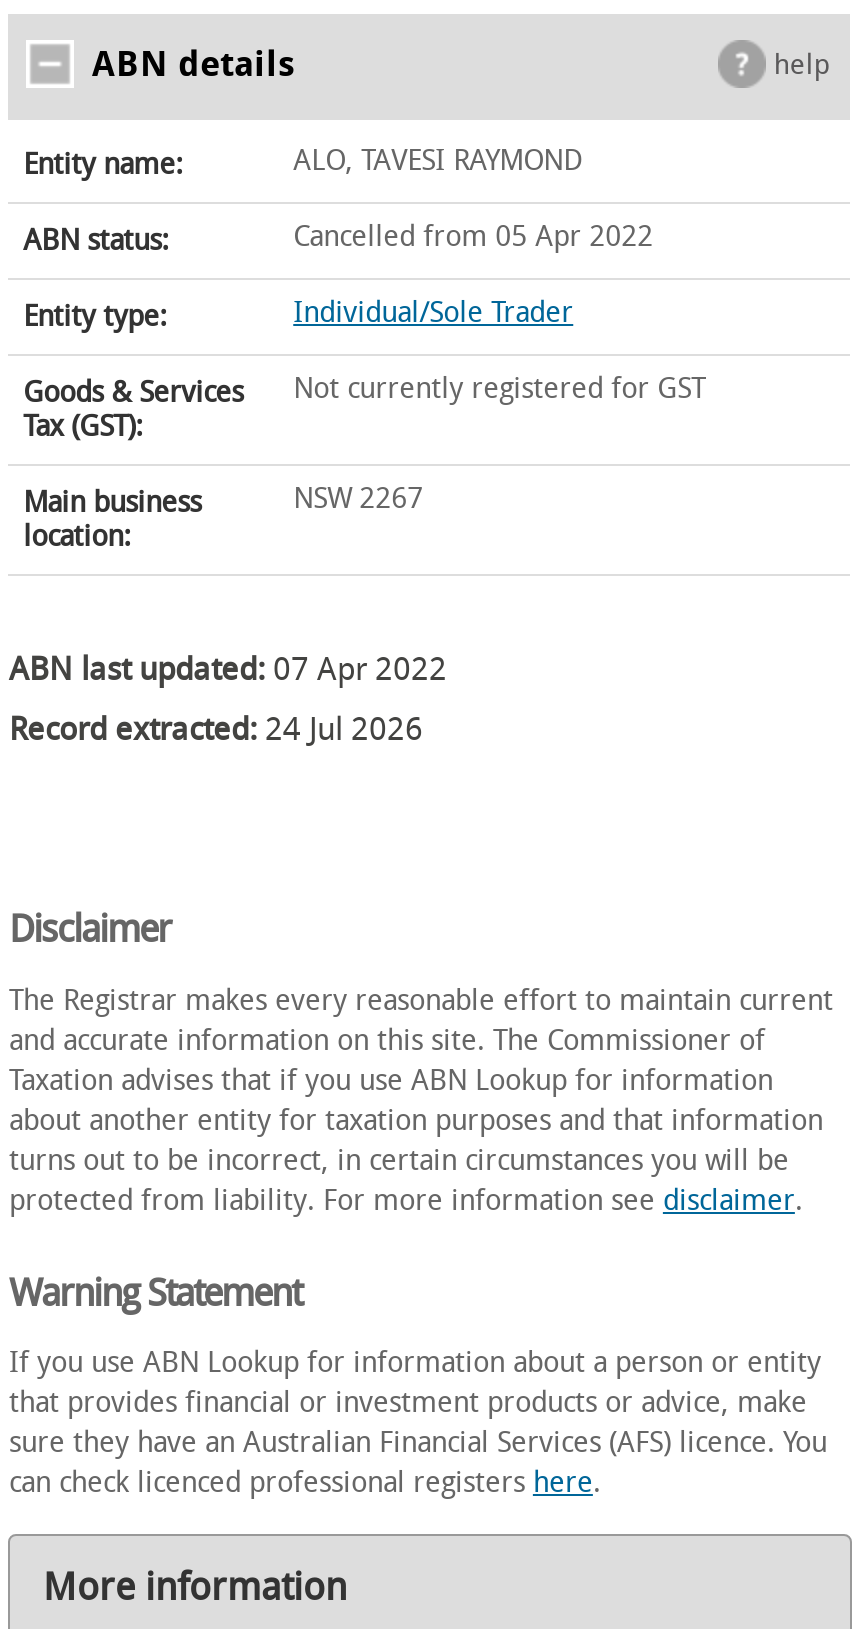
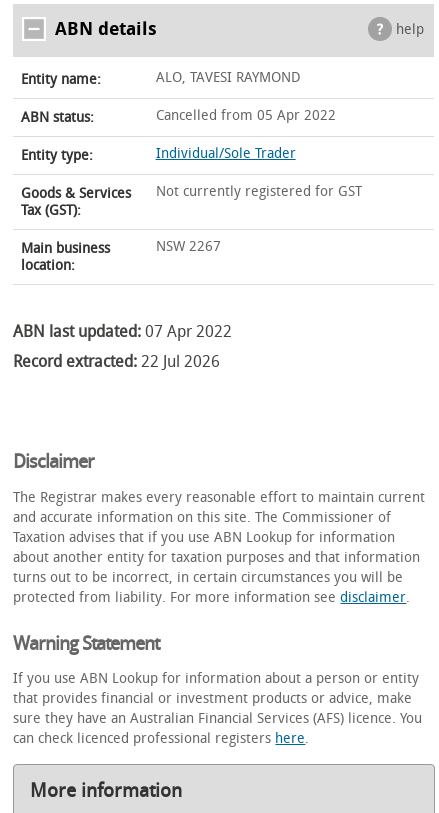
- Record extracted: 24 Jul 2026
+ Record extracted: 22 Jul 2026
